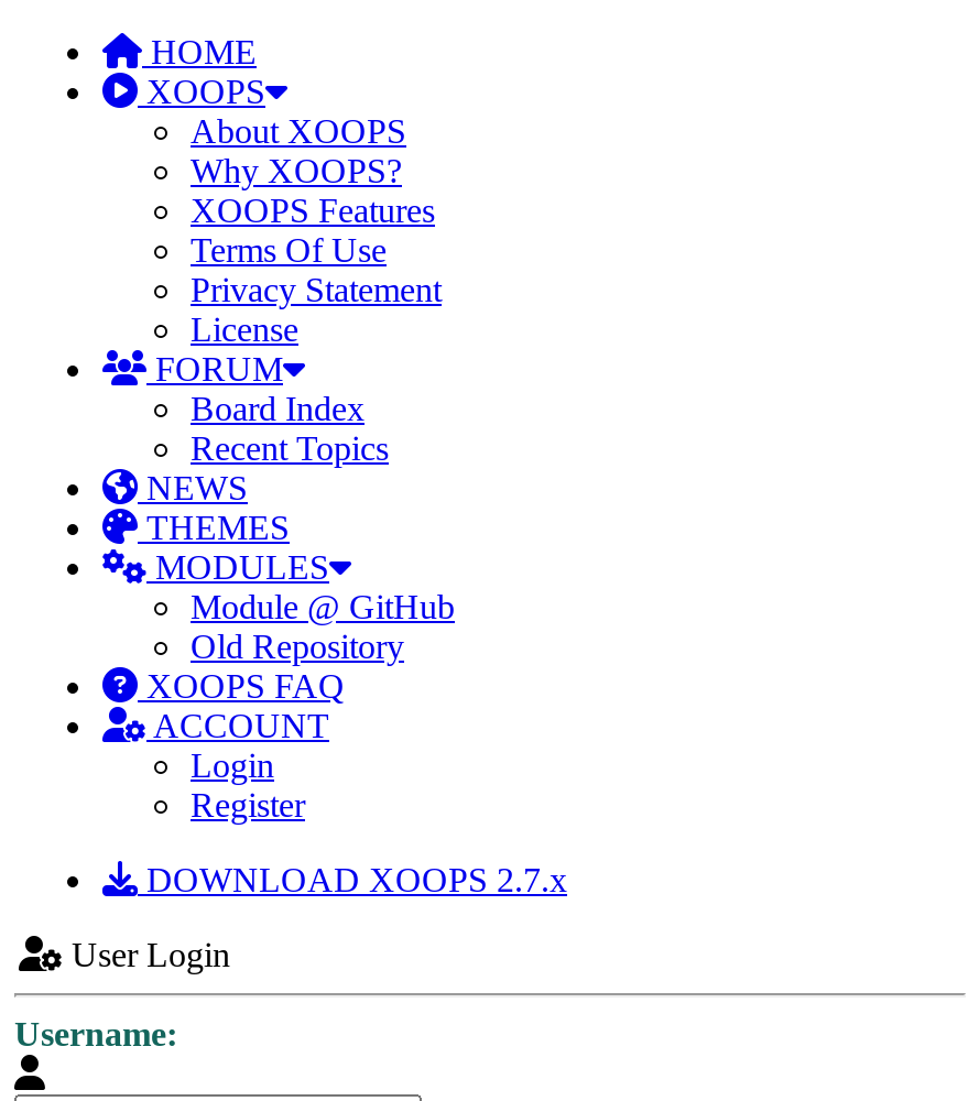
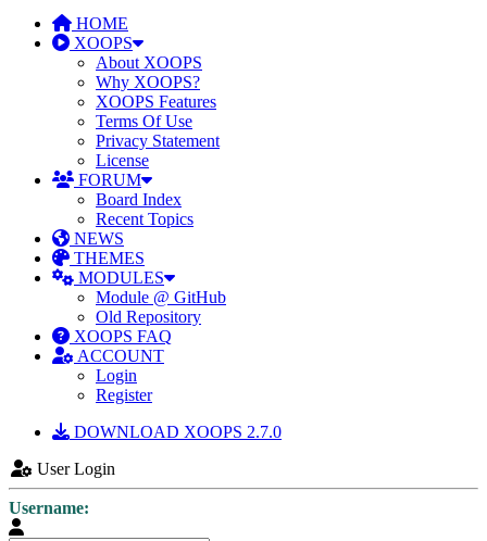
- DOWNLOAD XOOPS 2.7.x
+ DOWNLOAD XOOPS 2.7.0
